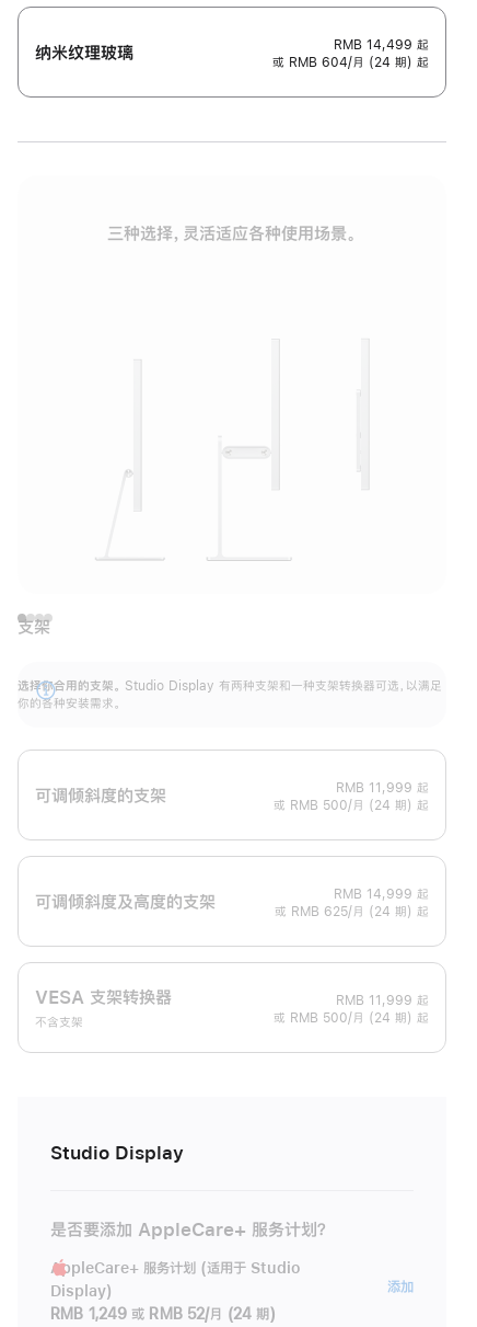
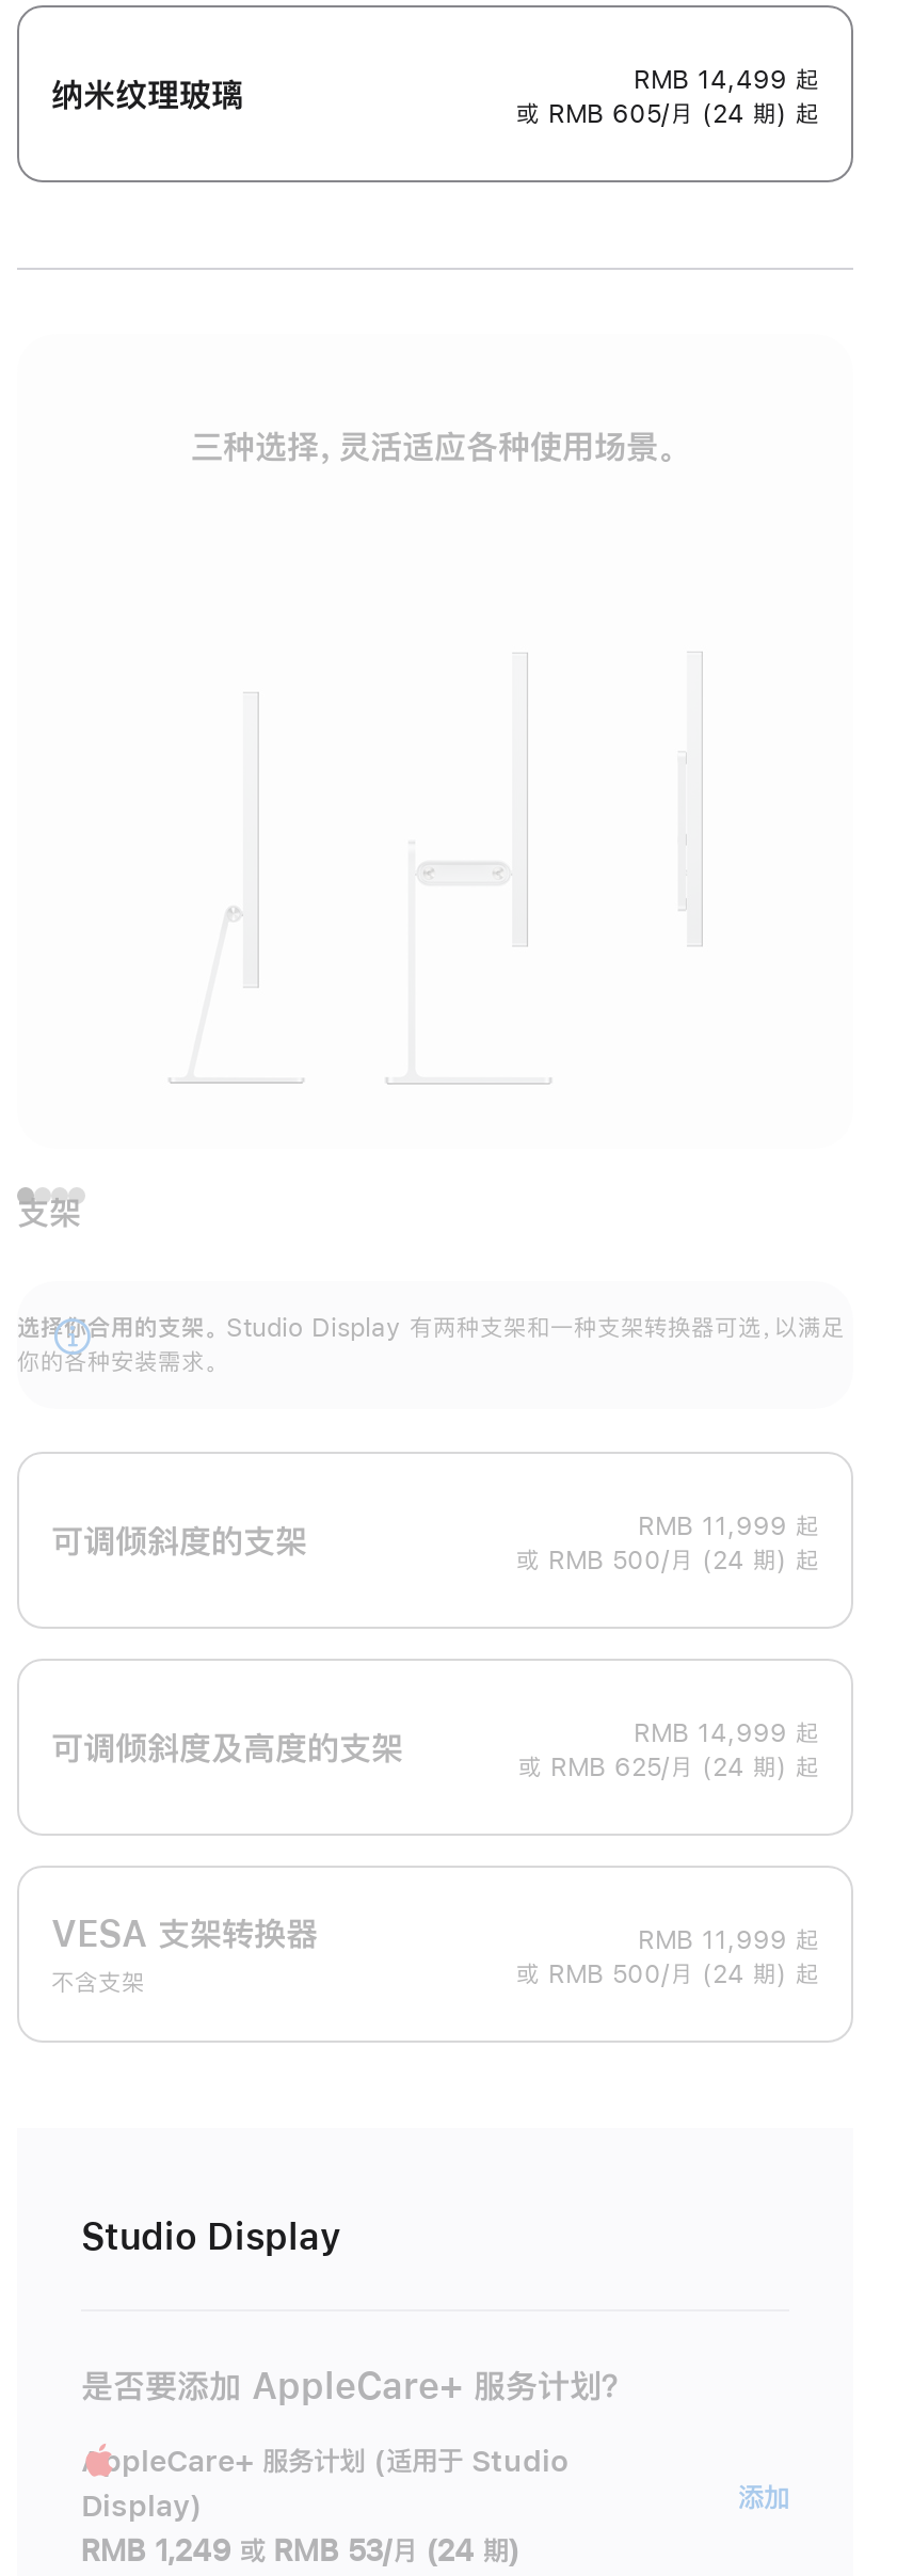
- 或 RMB 604/月 (24 期) 起
+ 或 RMB 605/月 (24 期) 起

- RMB 1,249 或 RMB 52/月 (24 期)
+ RMB 1,249 或 RMB 53/月 (24 期)
